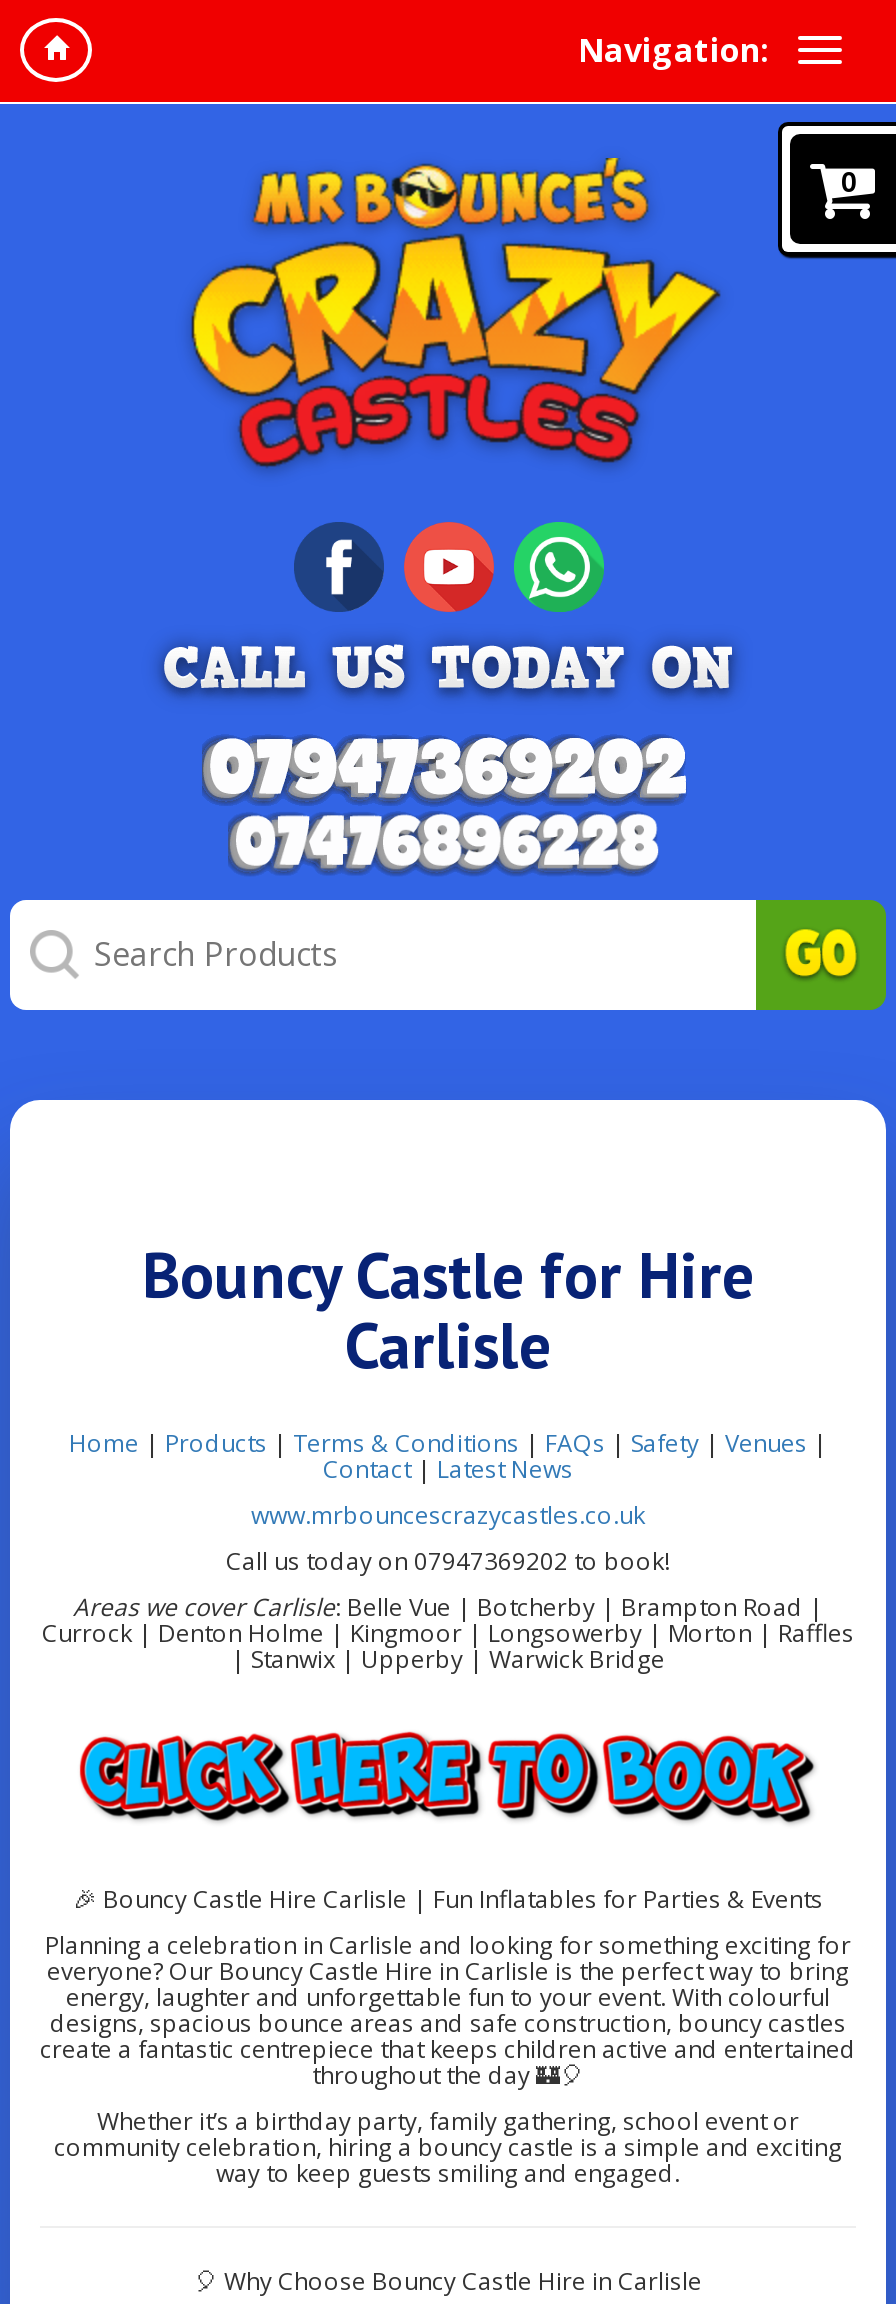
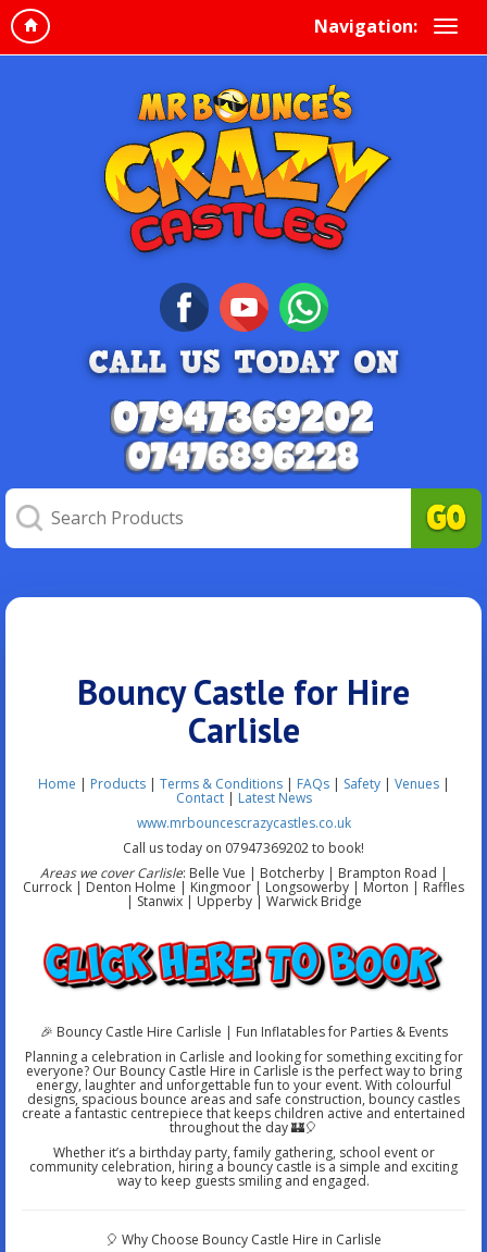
- [image]
- 0
